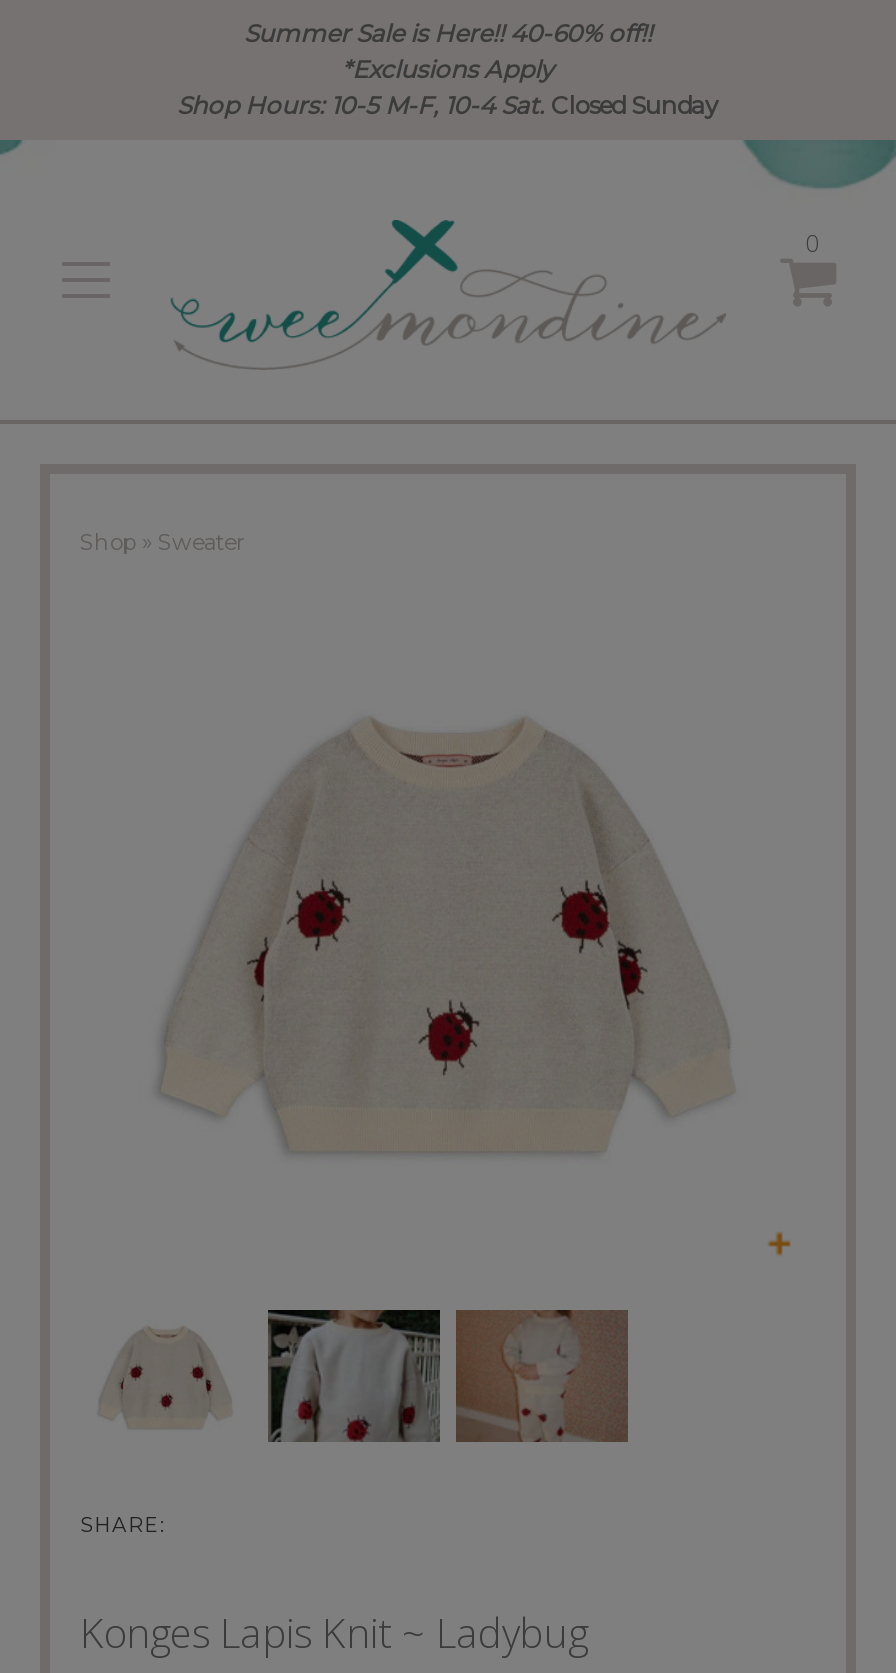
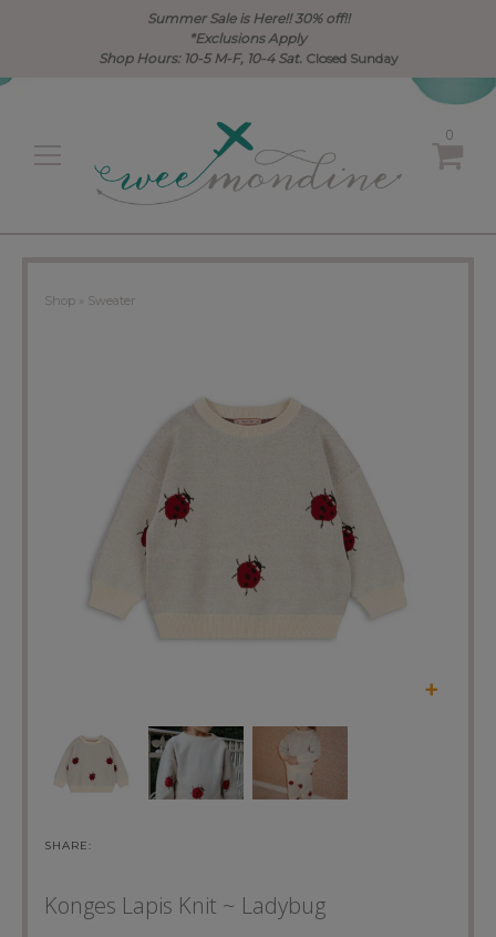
- Summer Sale is Here!! 40-60% off!!
+ Summer Sale is Here!! 30% off!!
